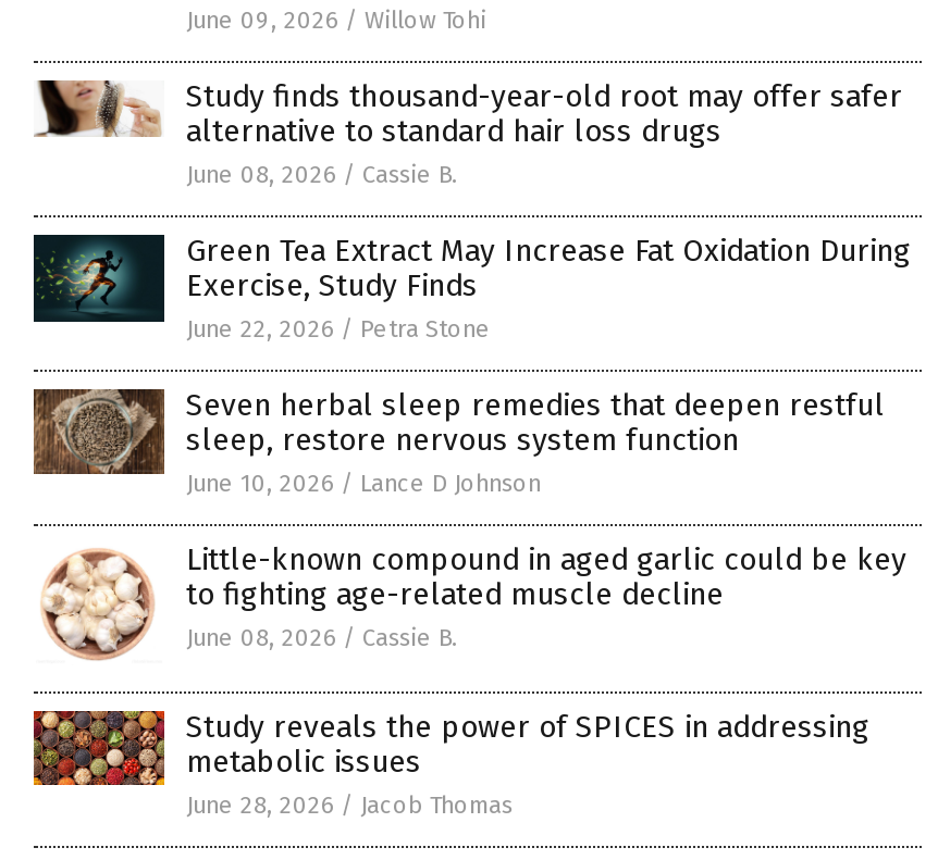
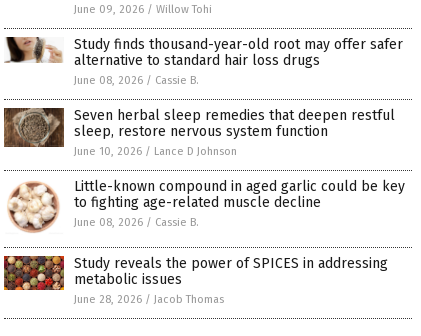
- [image]
- Green Tea Extract May Increase Fat Oxidation During
- Exercise, Study Finds
- June 22, 2026 / Petra Stone
